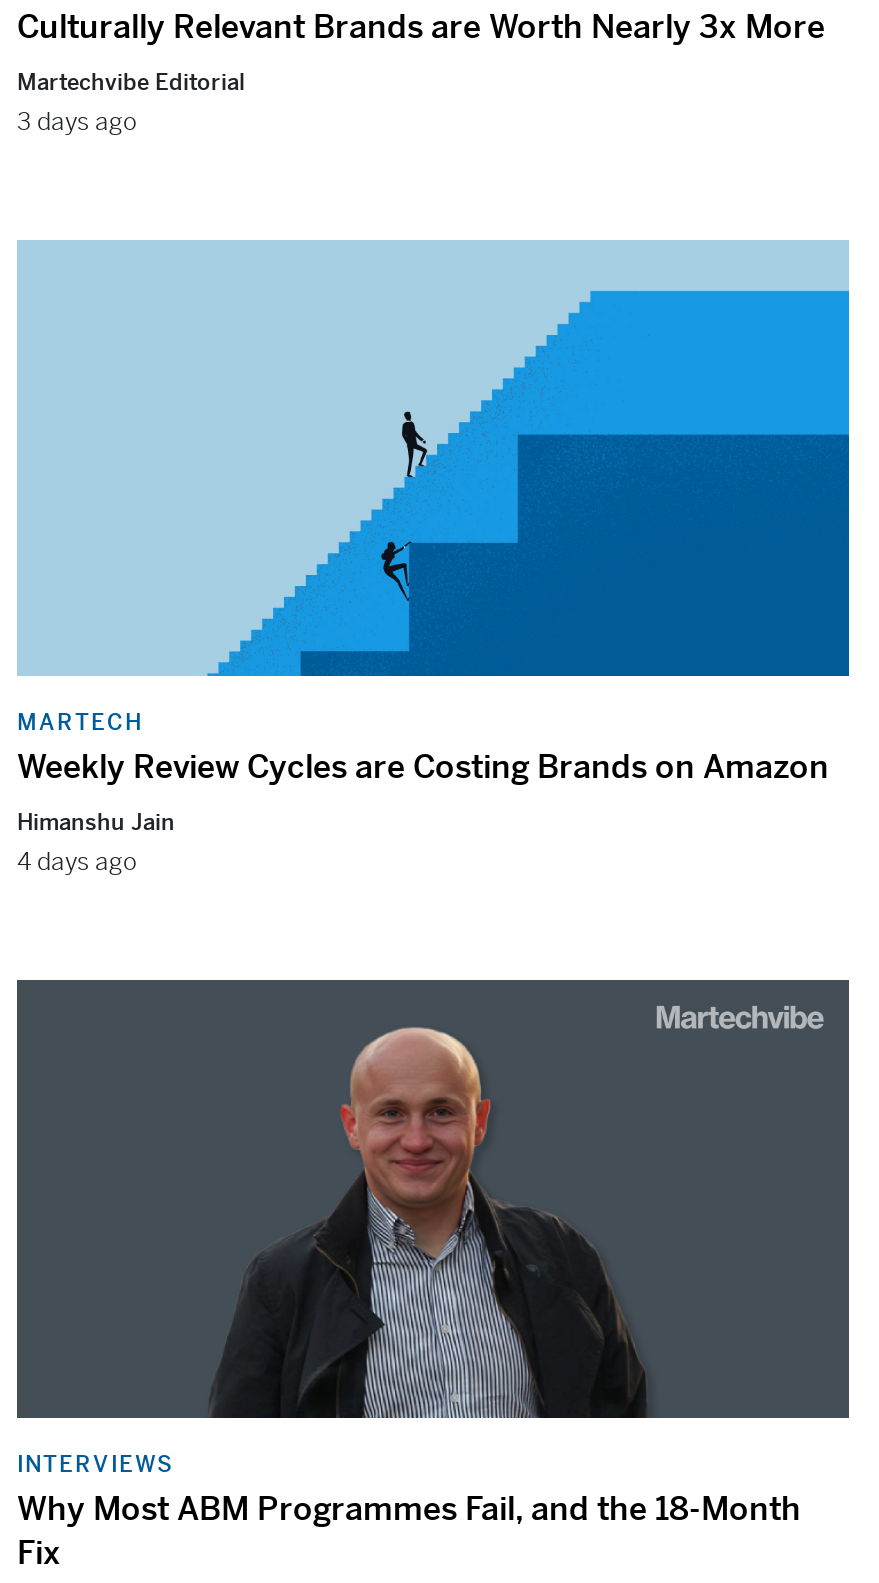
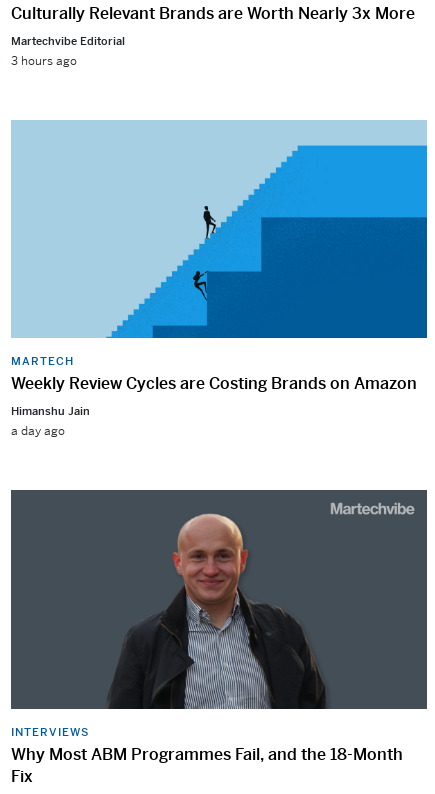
- 3 days ago
+ 3 hours ago

- 4 days ago
+ a day ago
